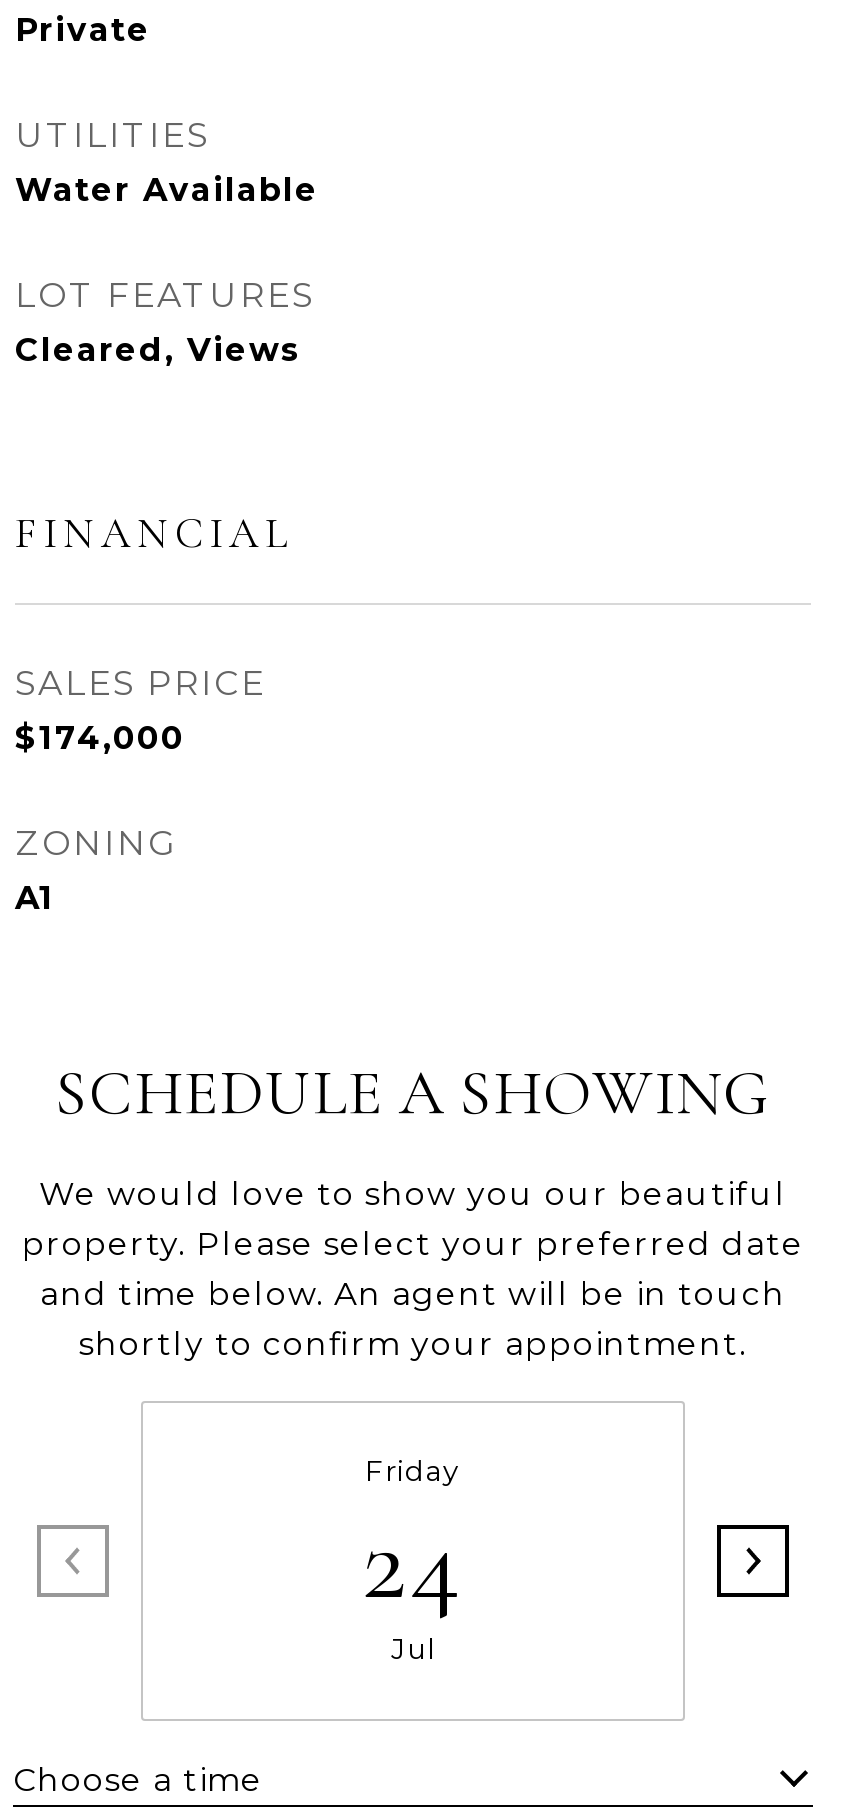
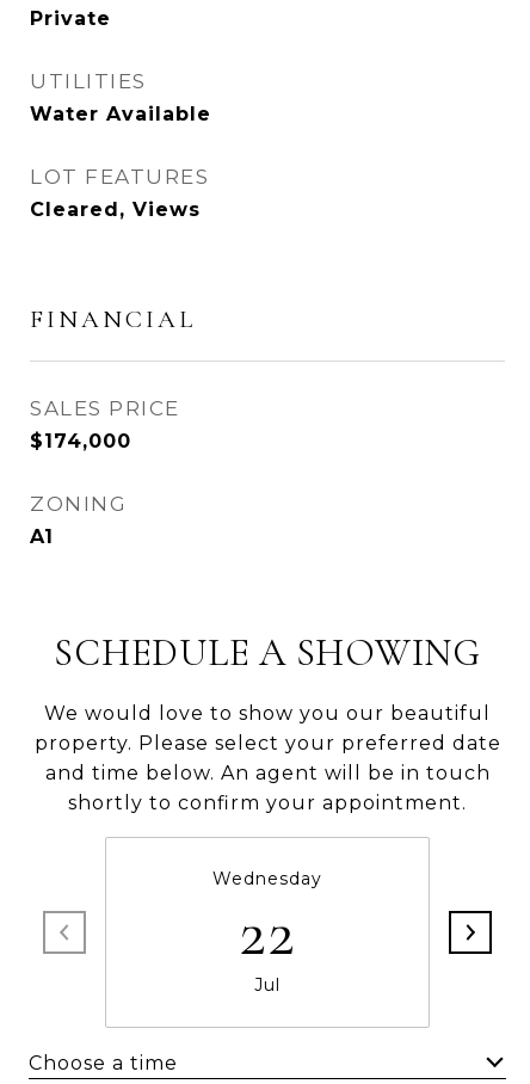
- Friday
- 24
+ Wednesday
+ 22
